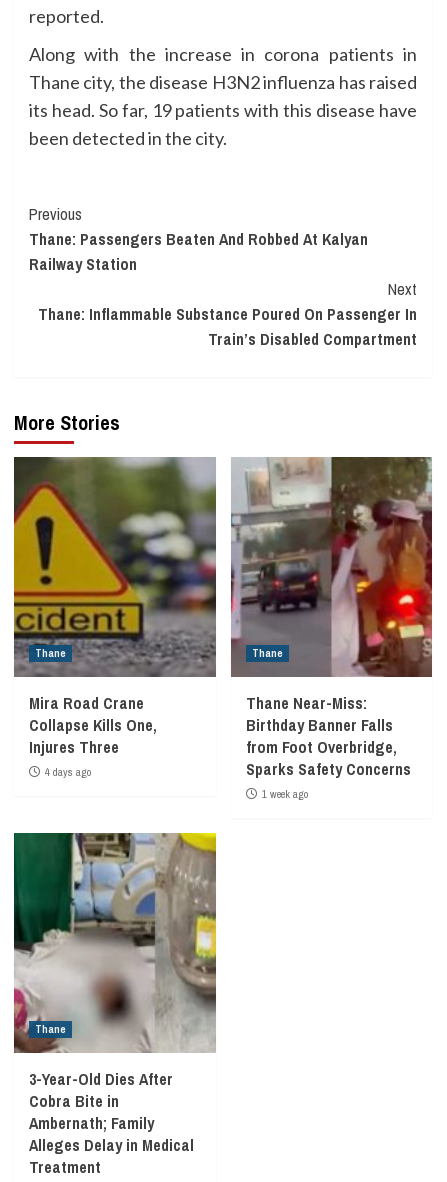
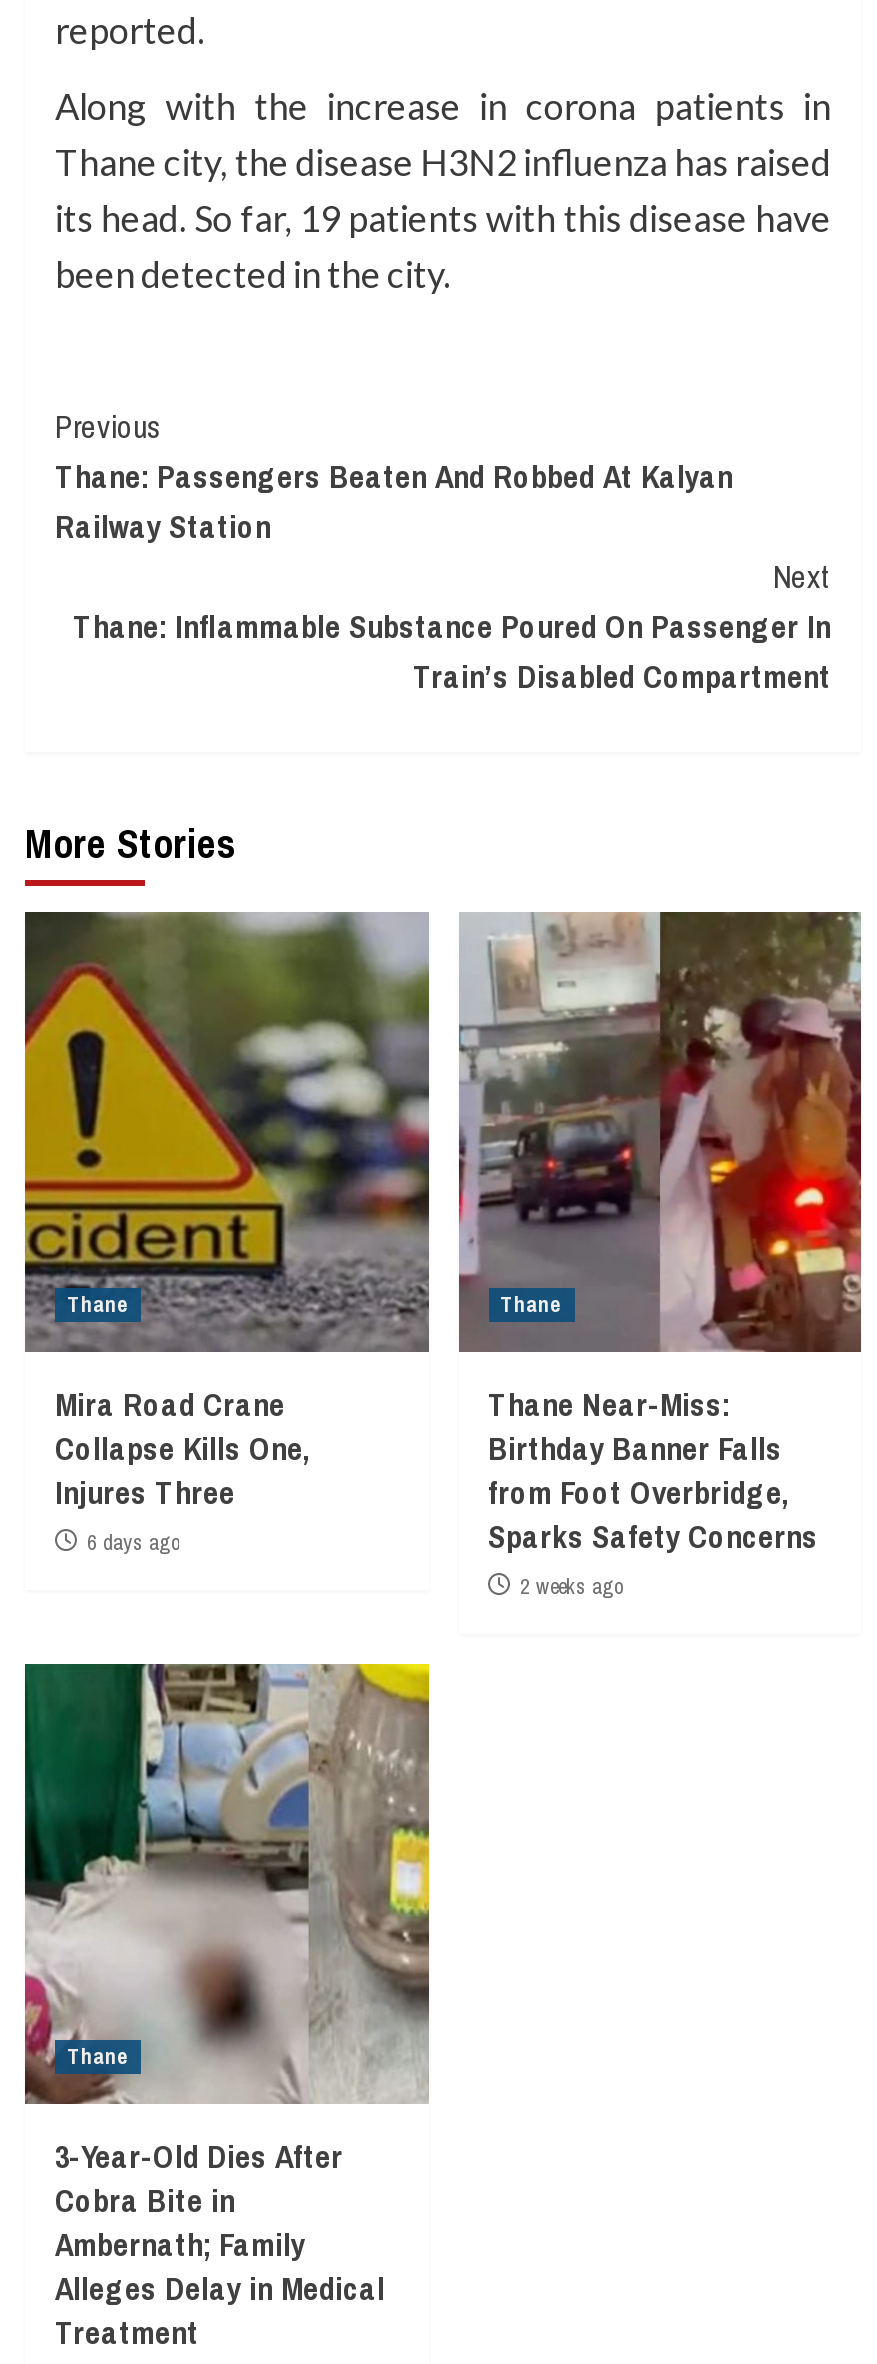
- 4 days ago
+ 6 days ago

- 1 week ago
+ 2 weeks ago
